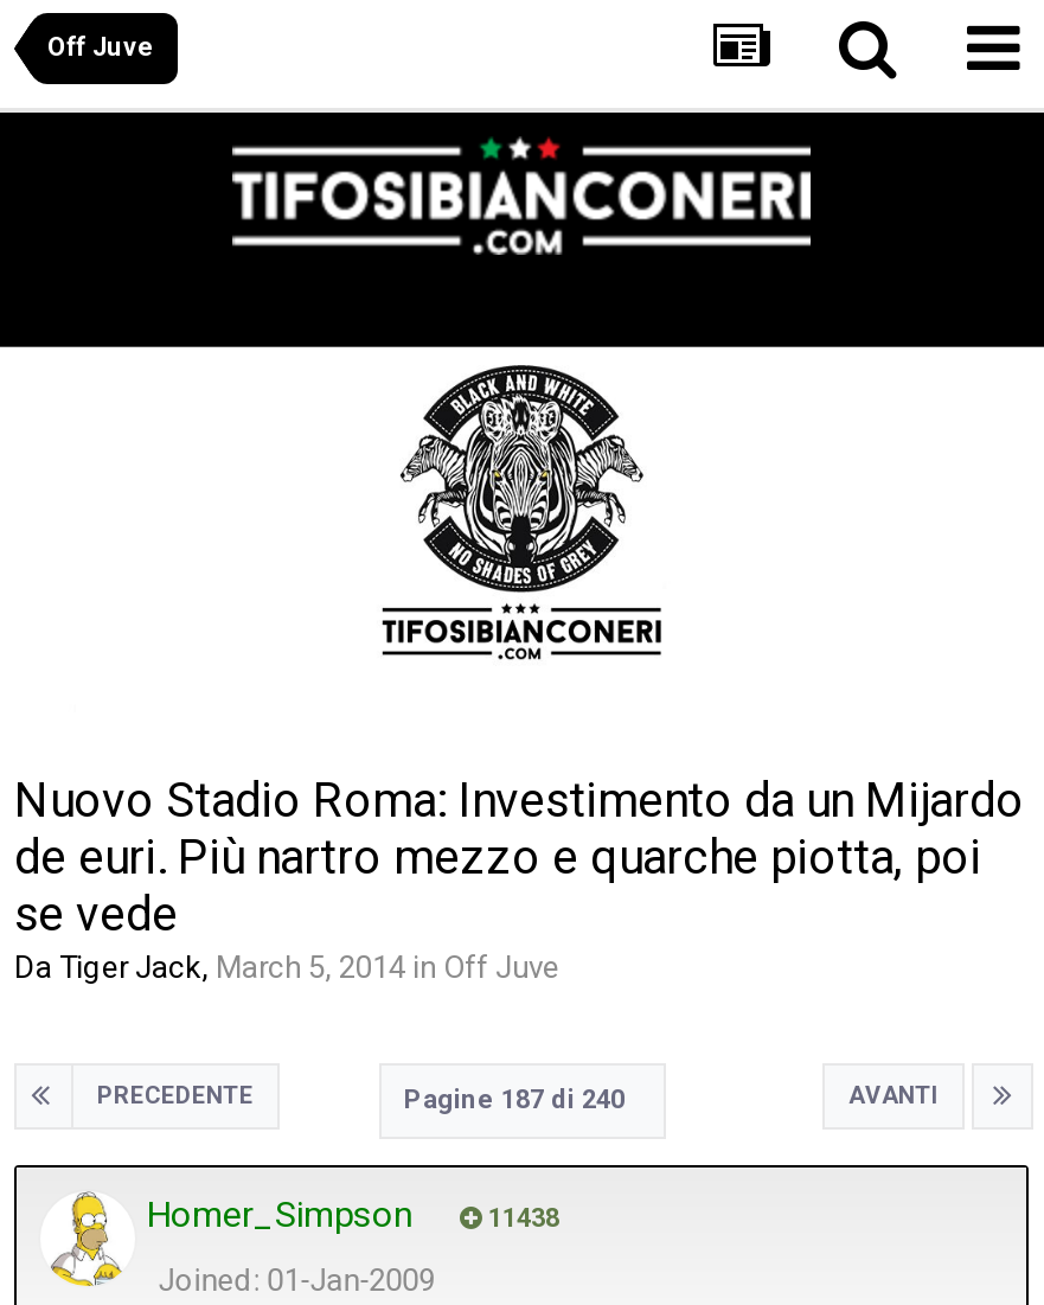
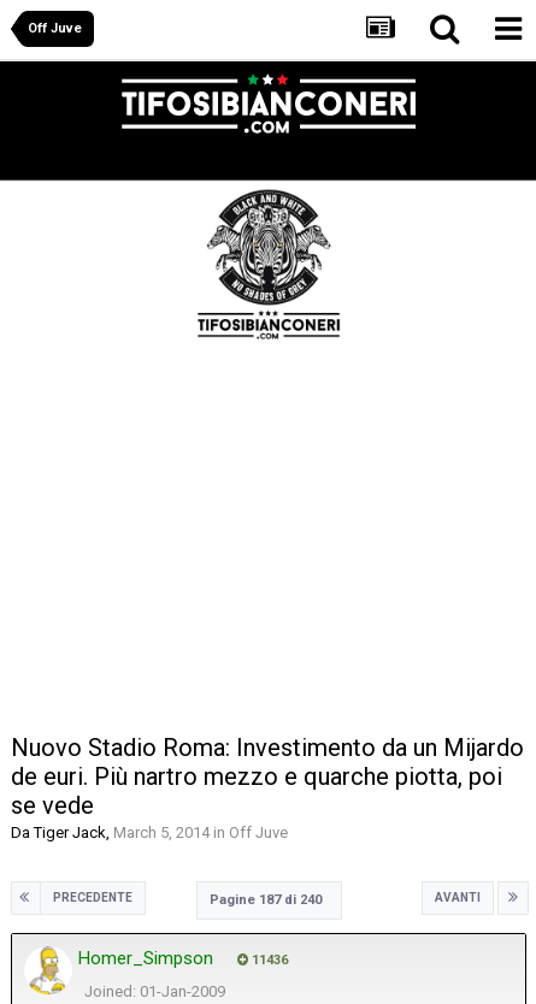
- 11438
+ 11436
